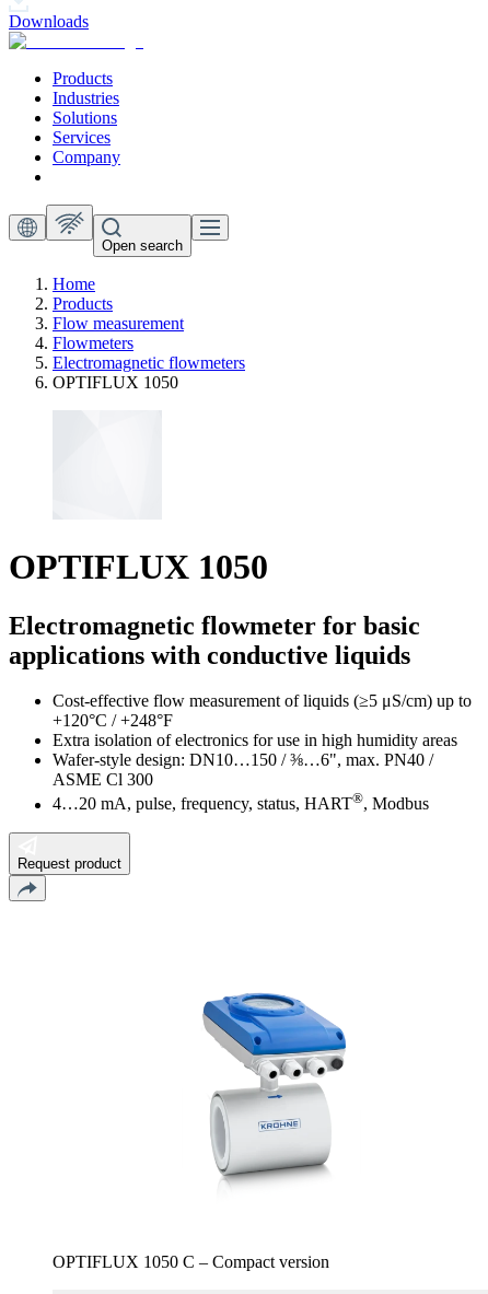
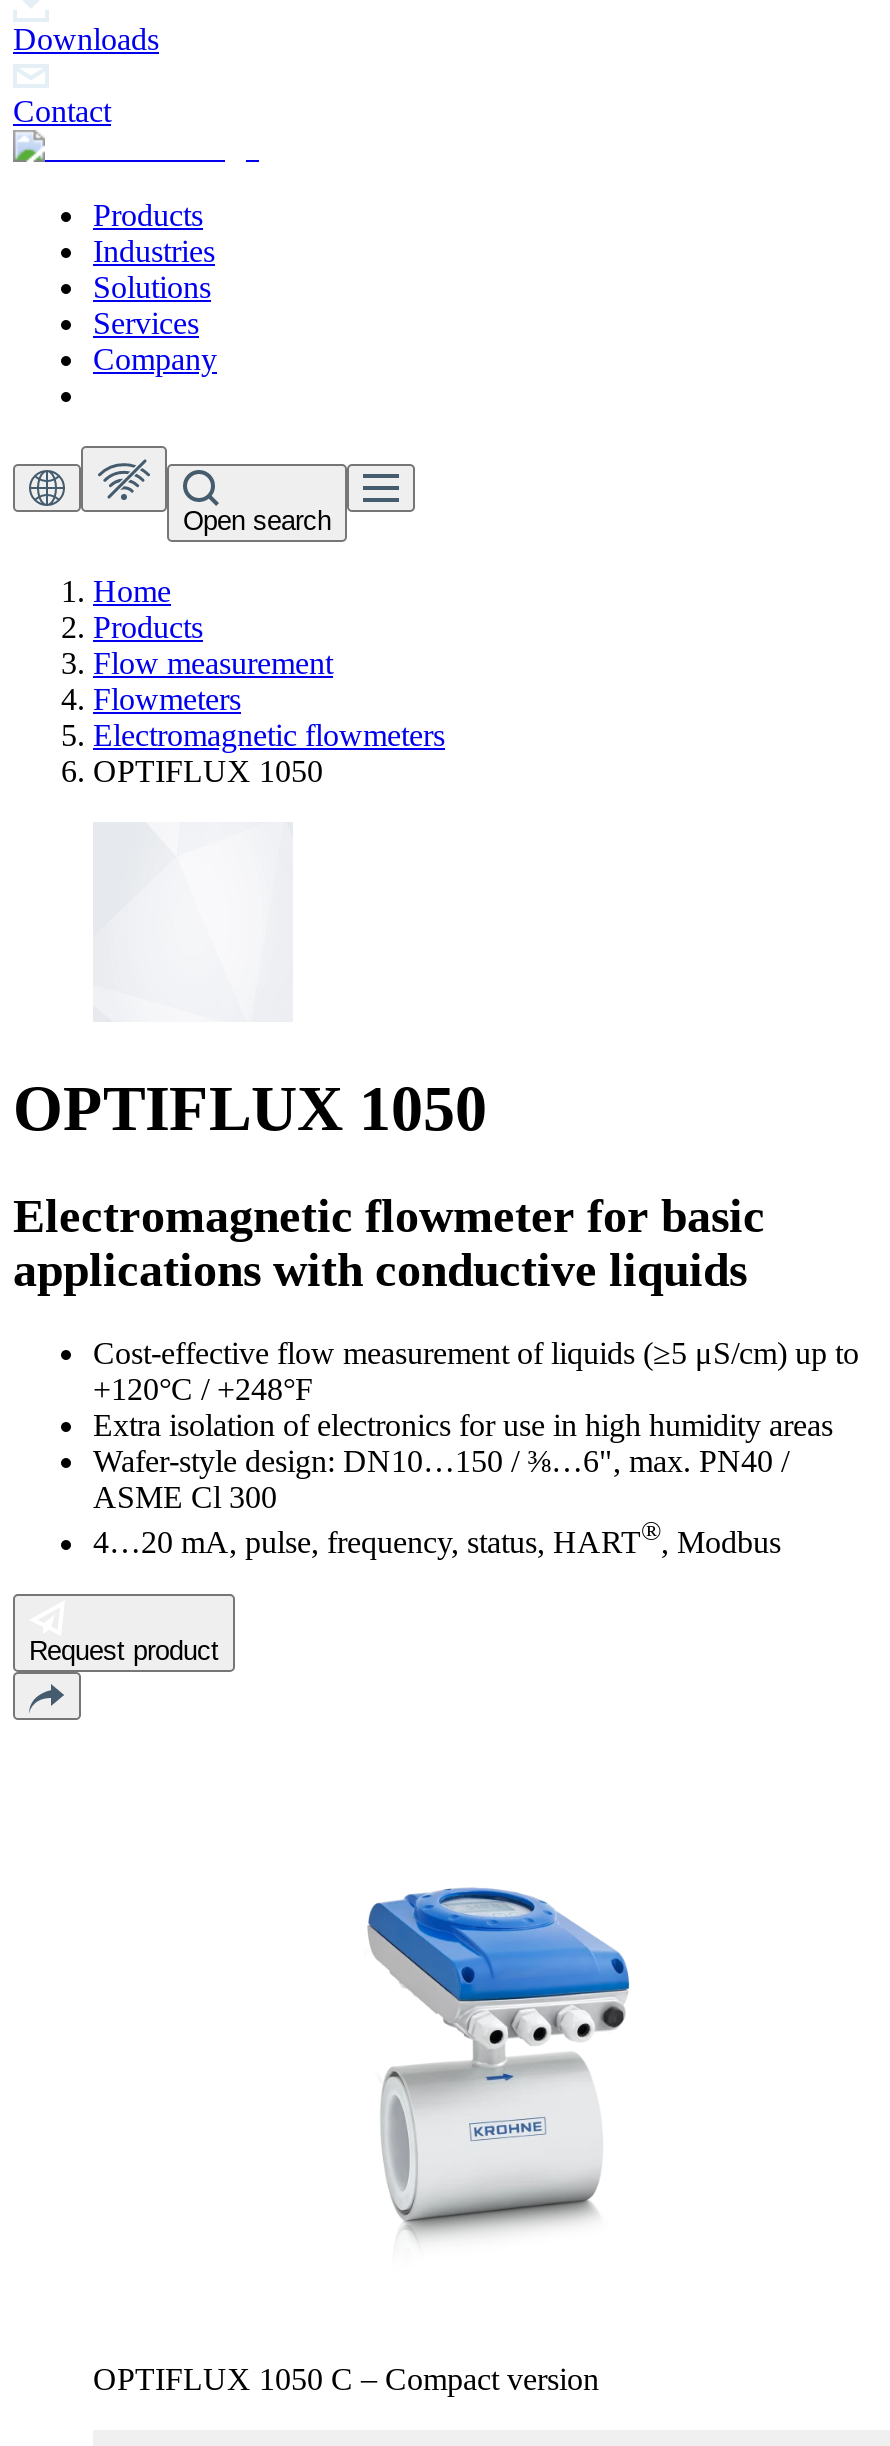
+ Contact
